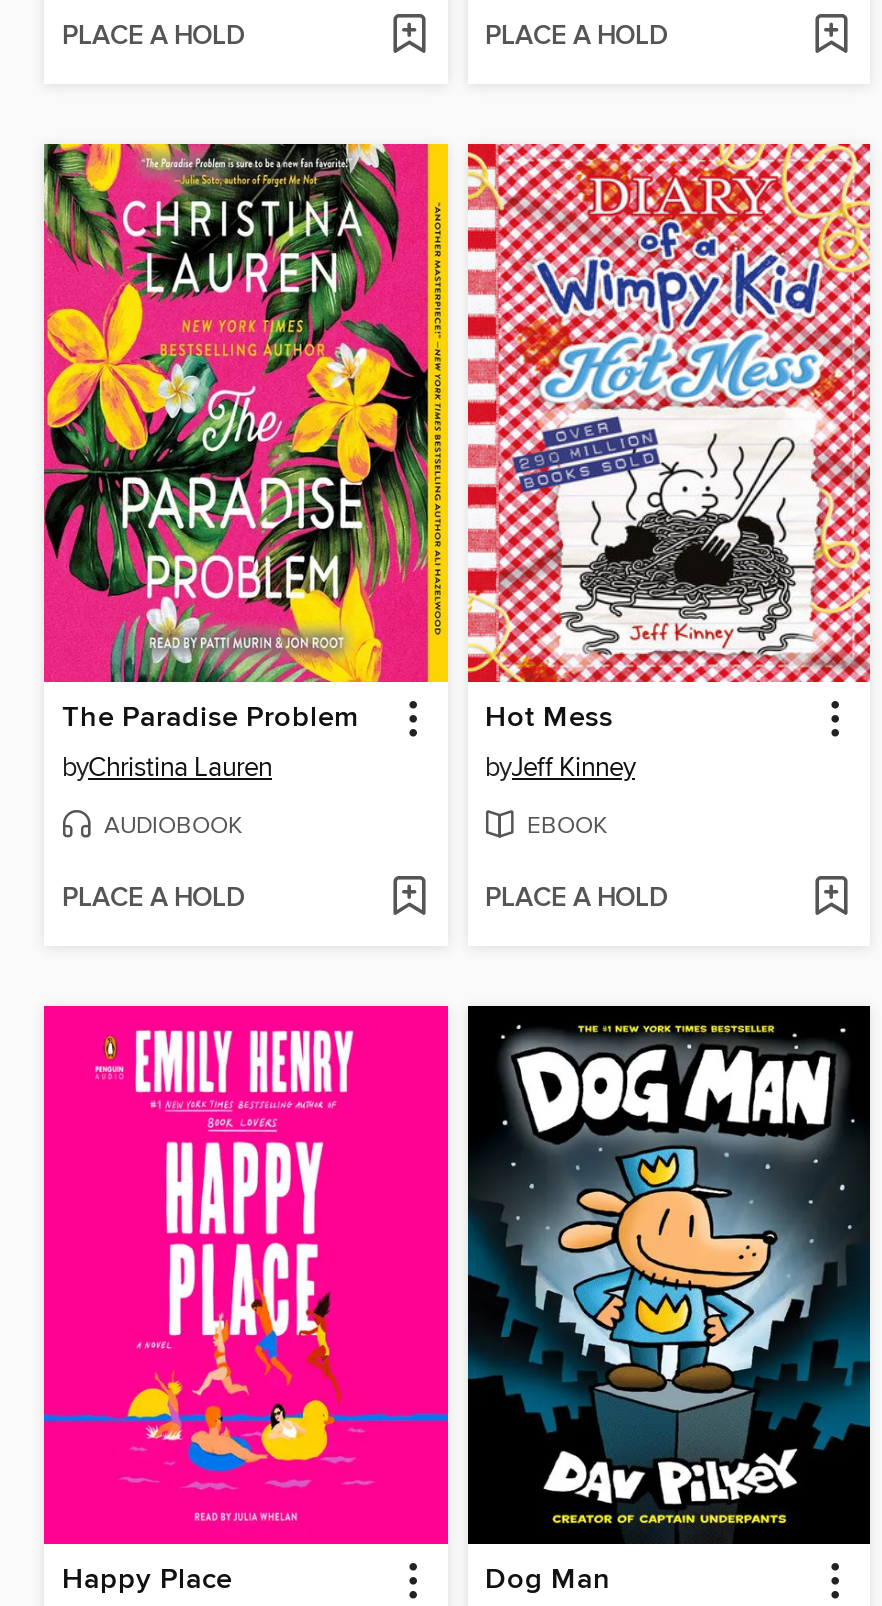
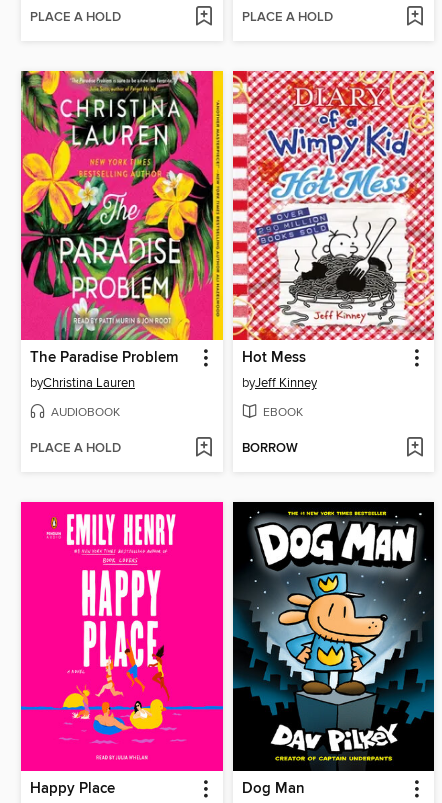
- PLACE A HOLD
+ BORROW
